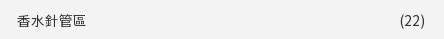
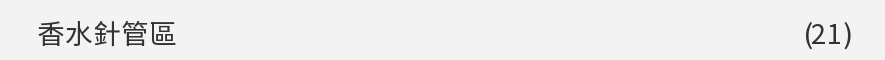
- (22)
+ (21)
